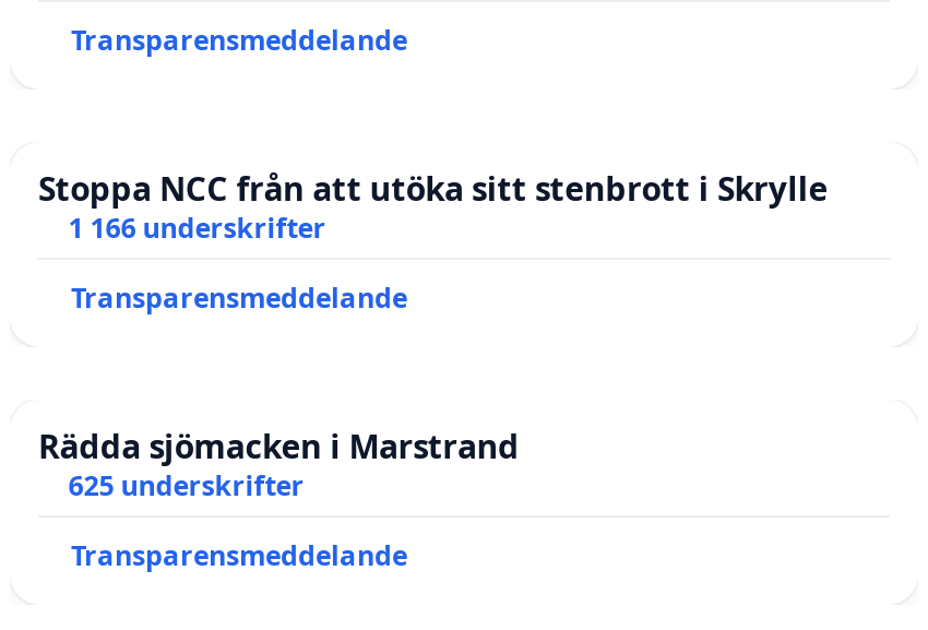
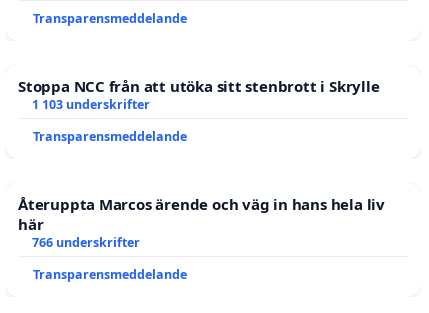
- 1 166 underskrifter
+ 1 103 underskrifter

- Rädda sjömacken i Marstrand
- 625 underskrifter
+ Återuppta Marcos ärende och väg in hans hela liv
+ här
+ 766 underskrifter
